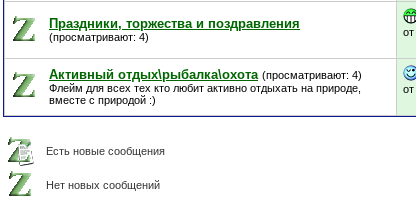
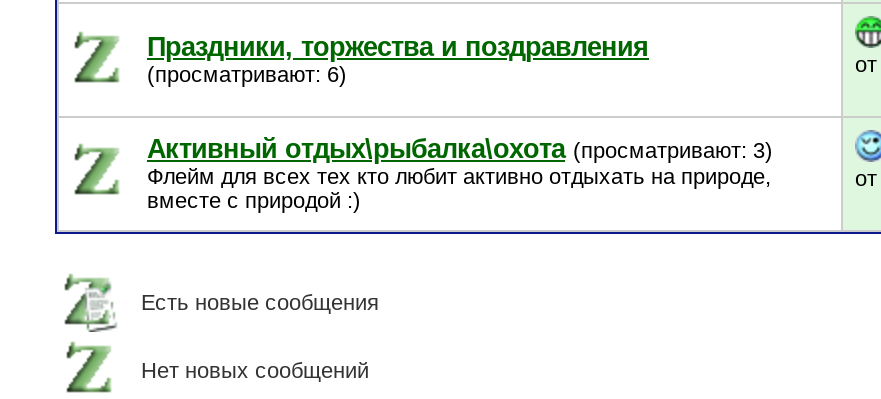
- (просматривают: 4)
+ (просматривают: 6)

- Активный отдых\рыбалка\охота (просматривают: 4)
+ Активный отдых\рыбалка\охота (просматривают: 3)
